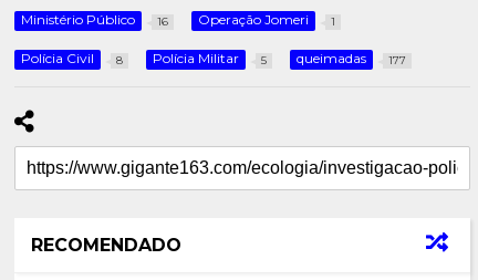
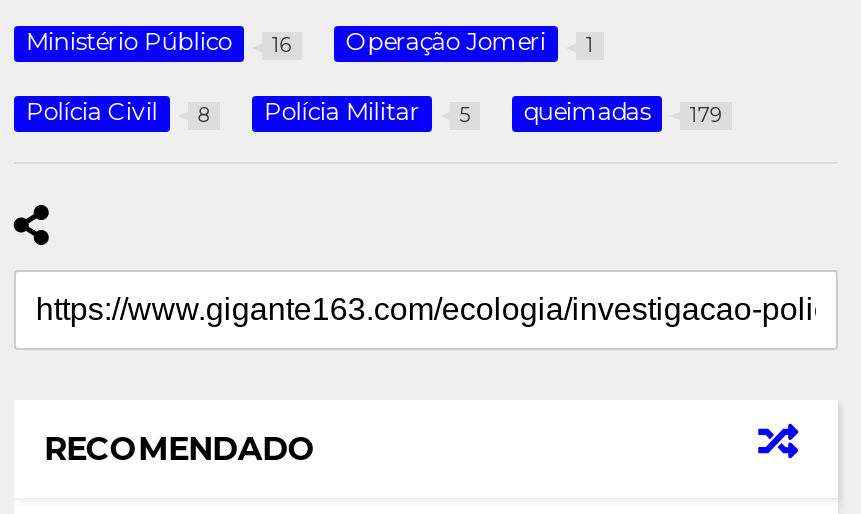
- queimadas 177
+ queimadas 179
